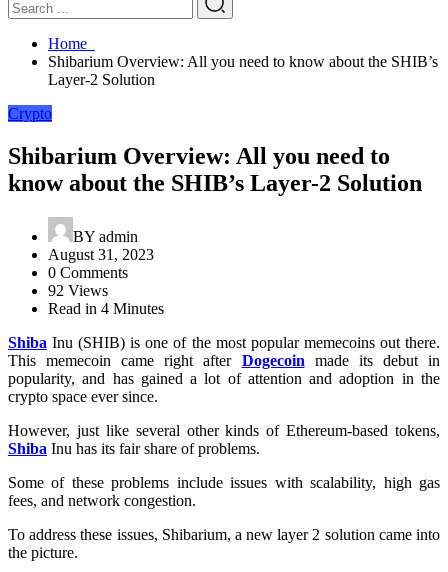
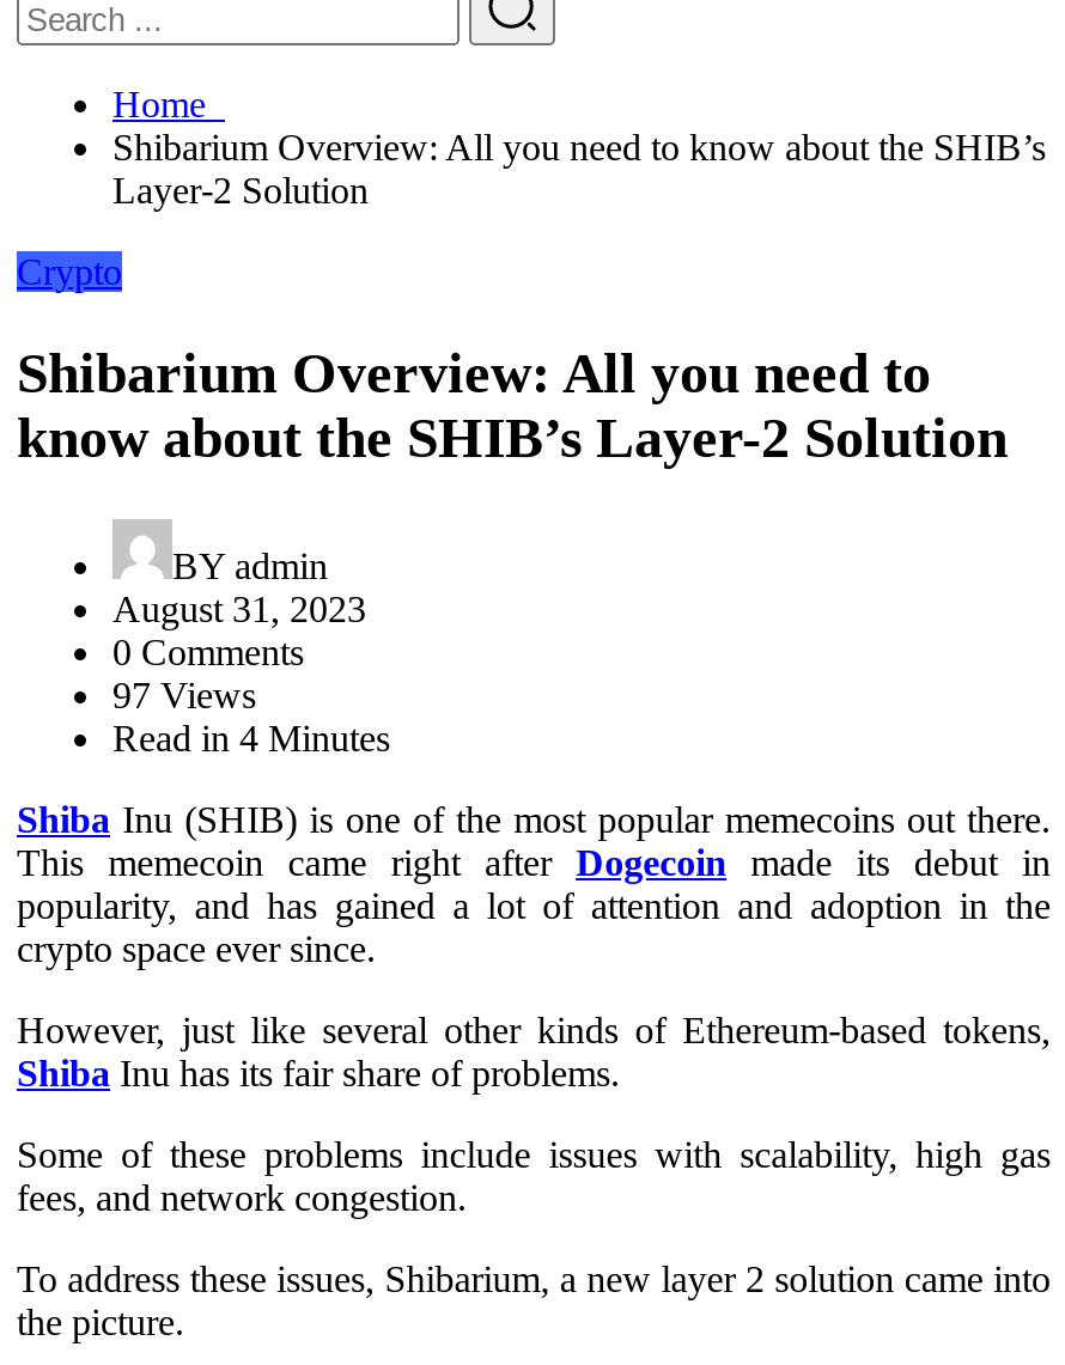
- 92 Views
+ 97 Views
